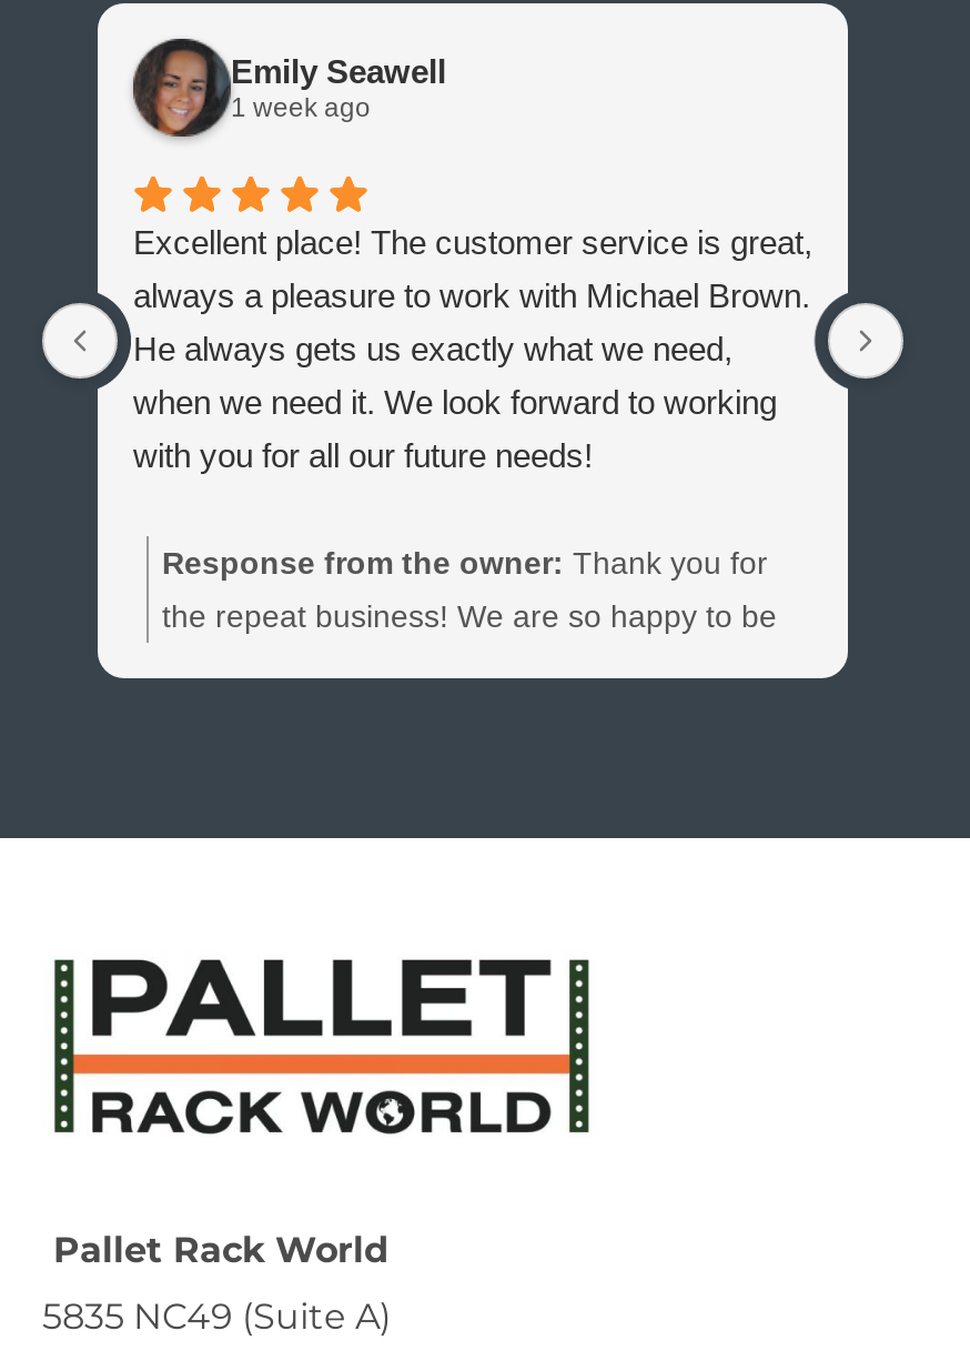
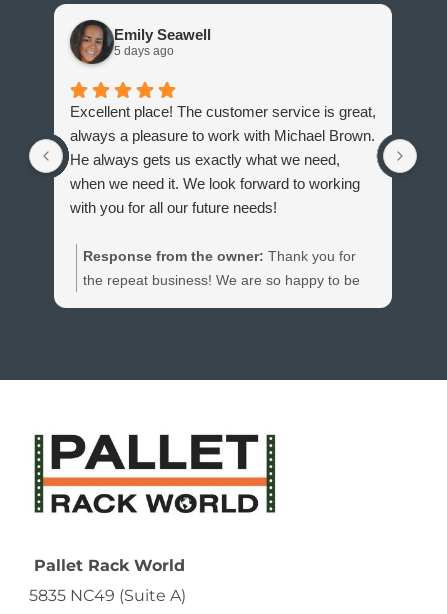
- 1 week ago
+ 5 days ago
